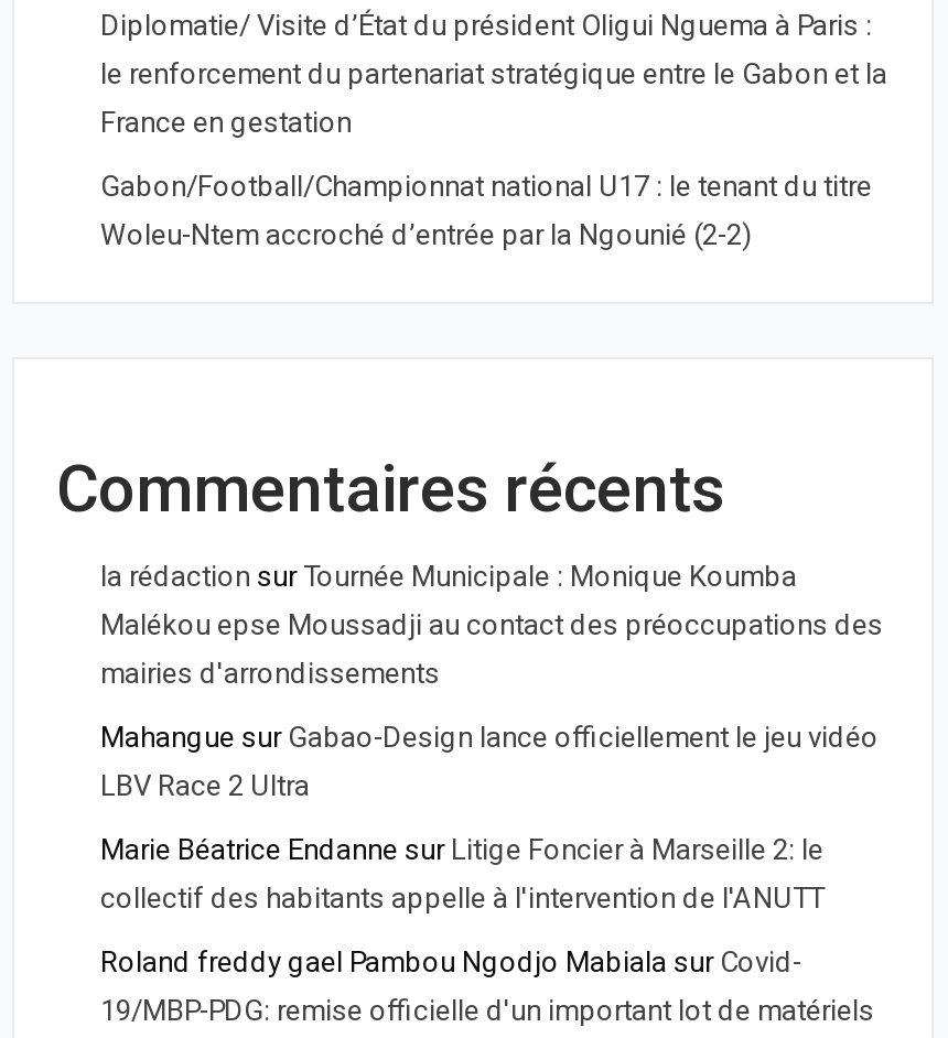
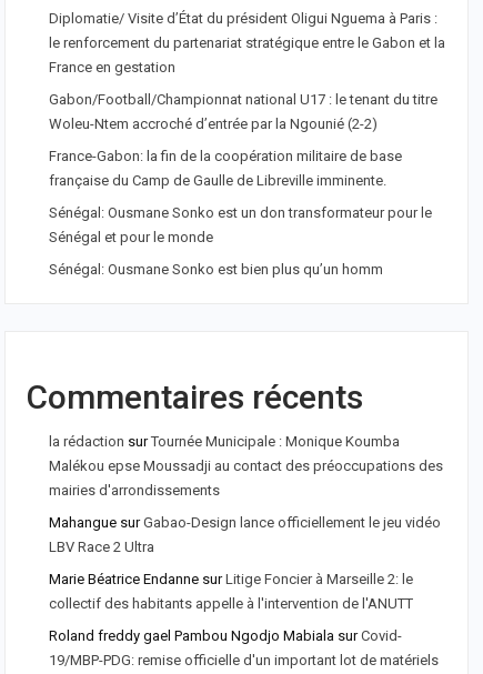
+ France-Gabon: la fin de la coopération militaire de base
+ française du Camp de Gaulle de Libreville imminente.
+ Sénégal: Ousmane Sonko est un don transformateur pour le
+ Sénégal et pour le monde
+ Sénégal: Ousmane Sonko est bien plus qu’un homm
